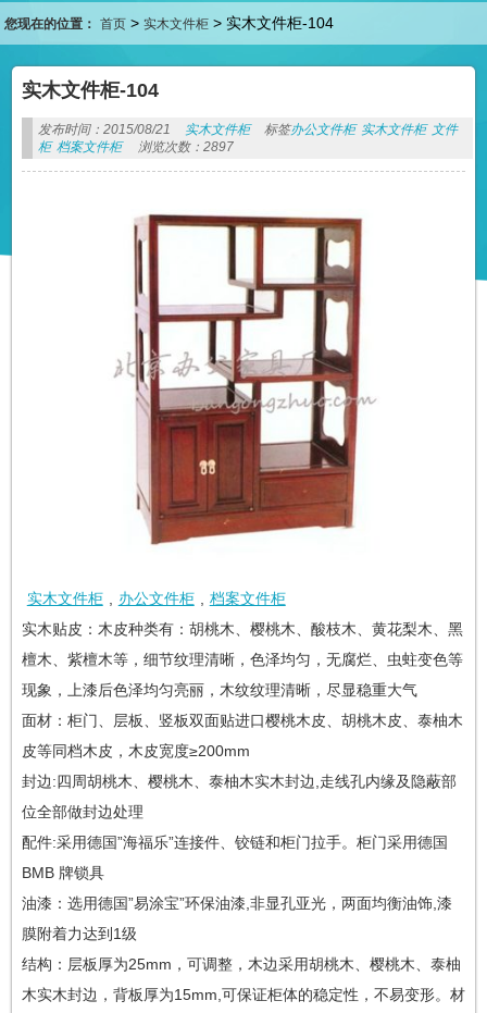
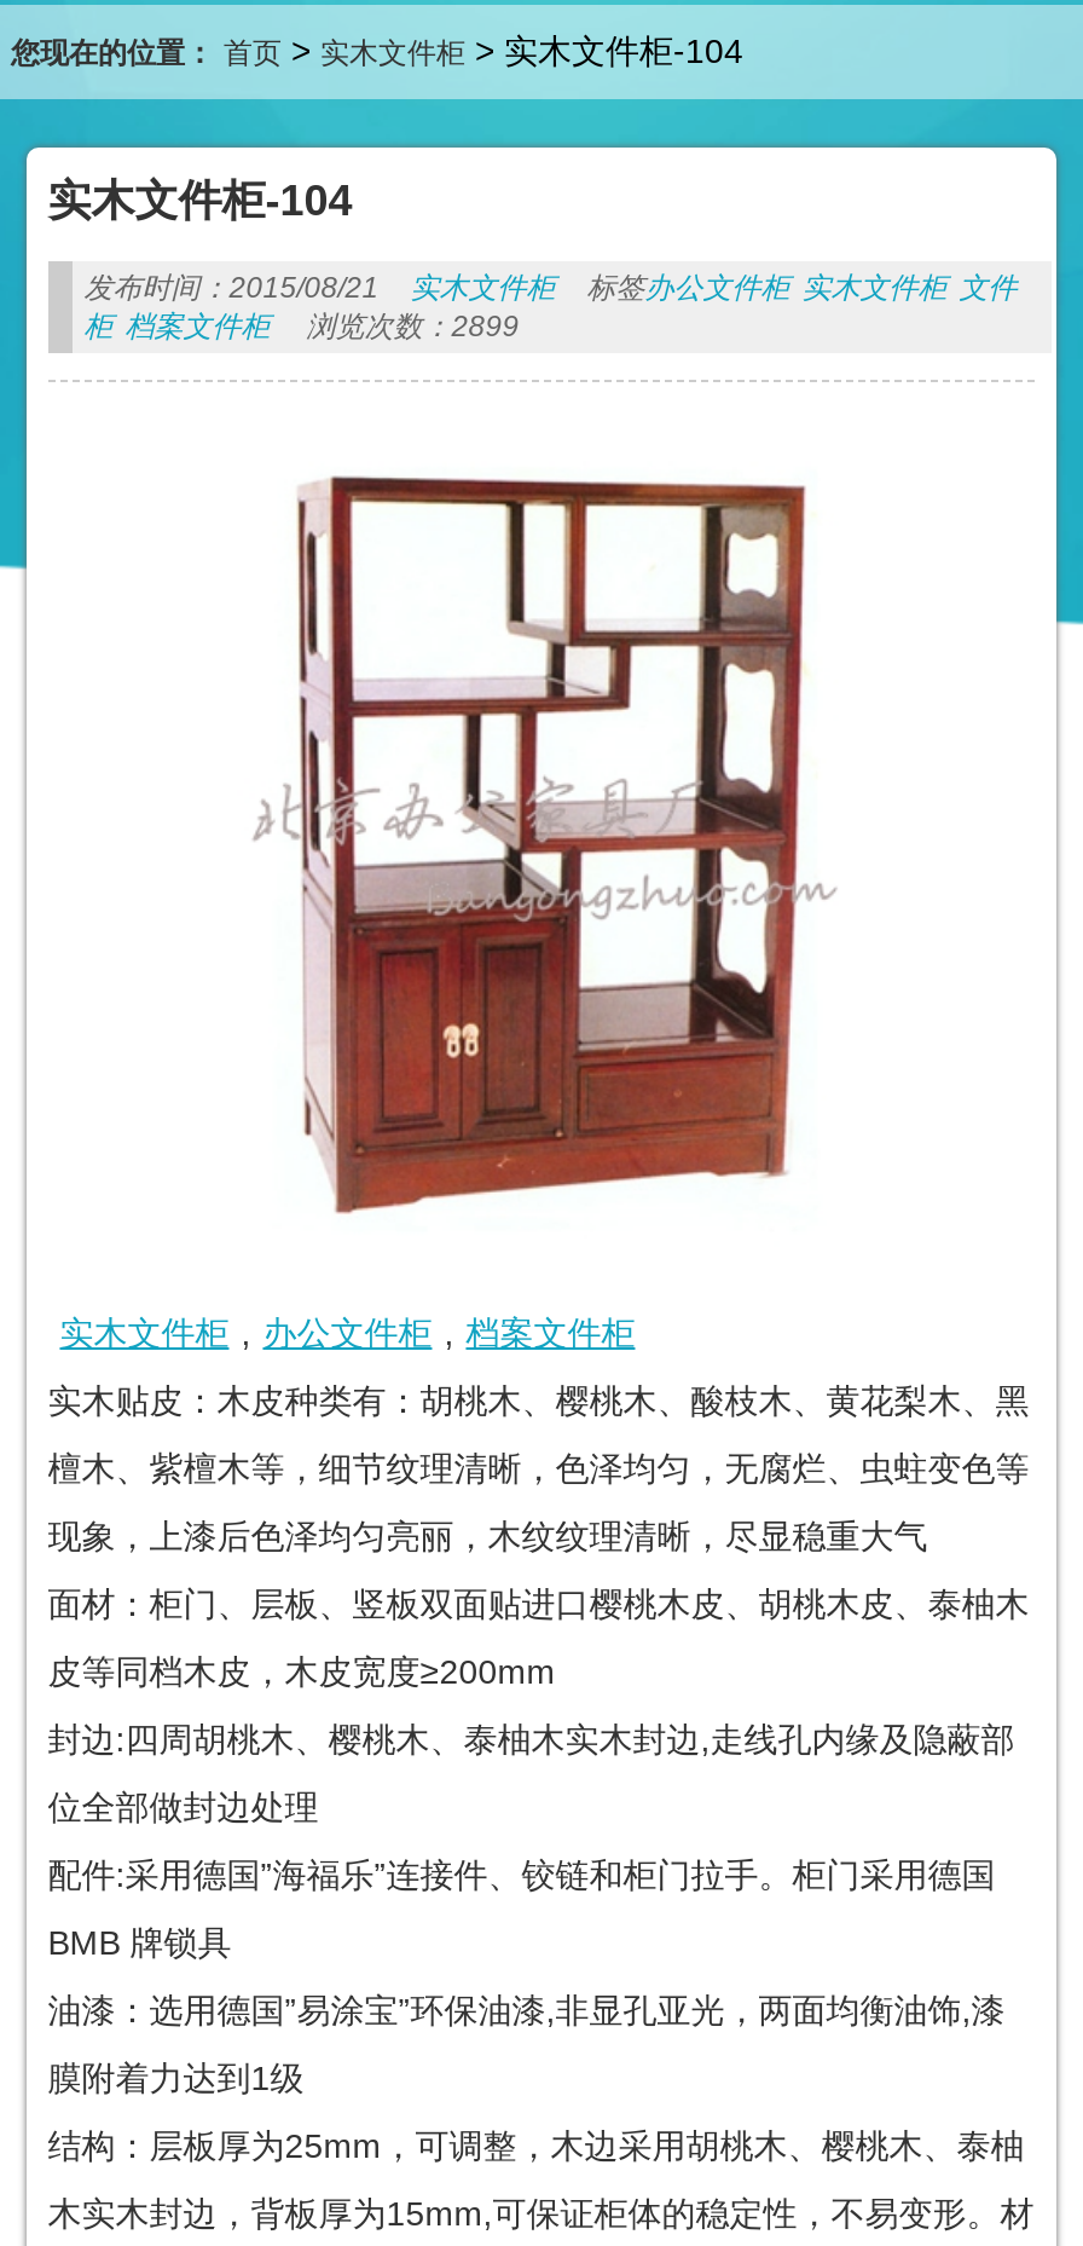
- 浏览次数：2897
+ 浏览次数：2899
